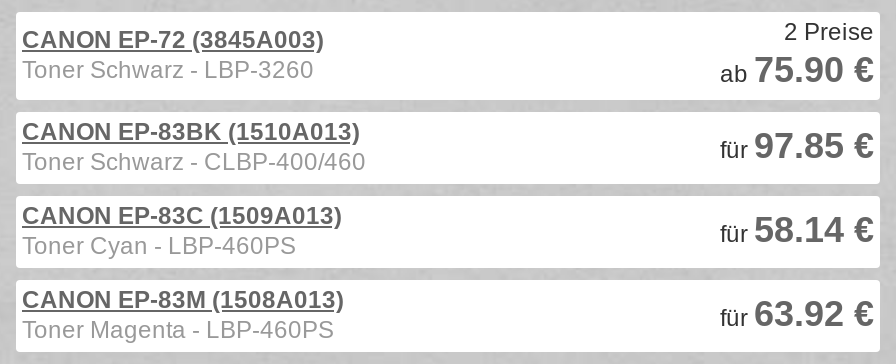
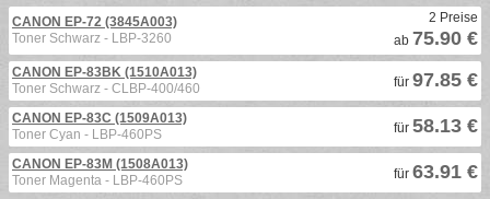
- für 58.14 €
+ für 58.13 €

- für 63.92 €
+ für 63.91 €
